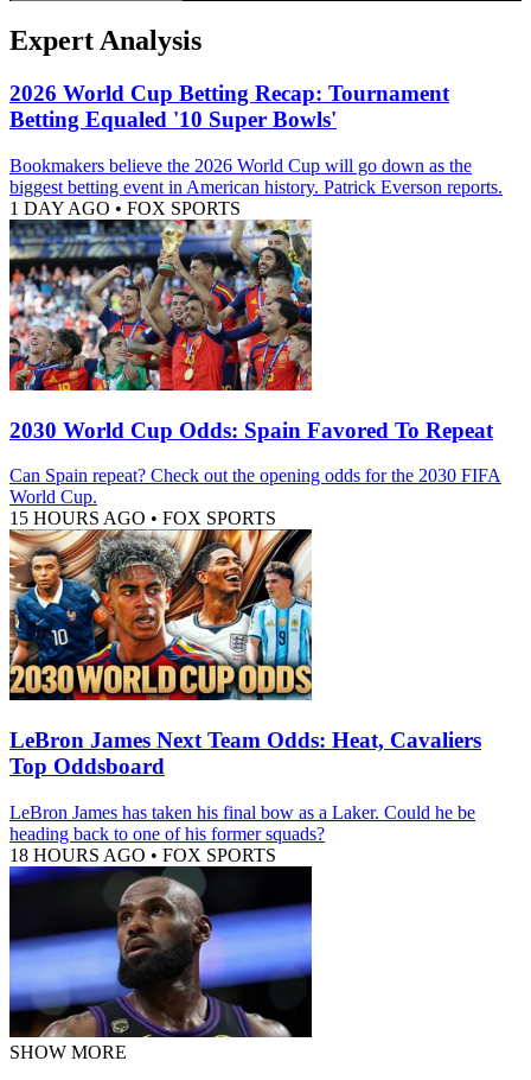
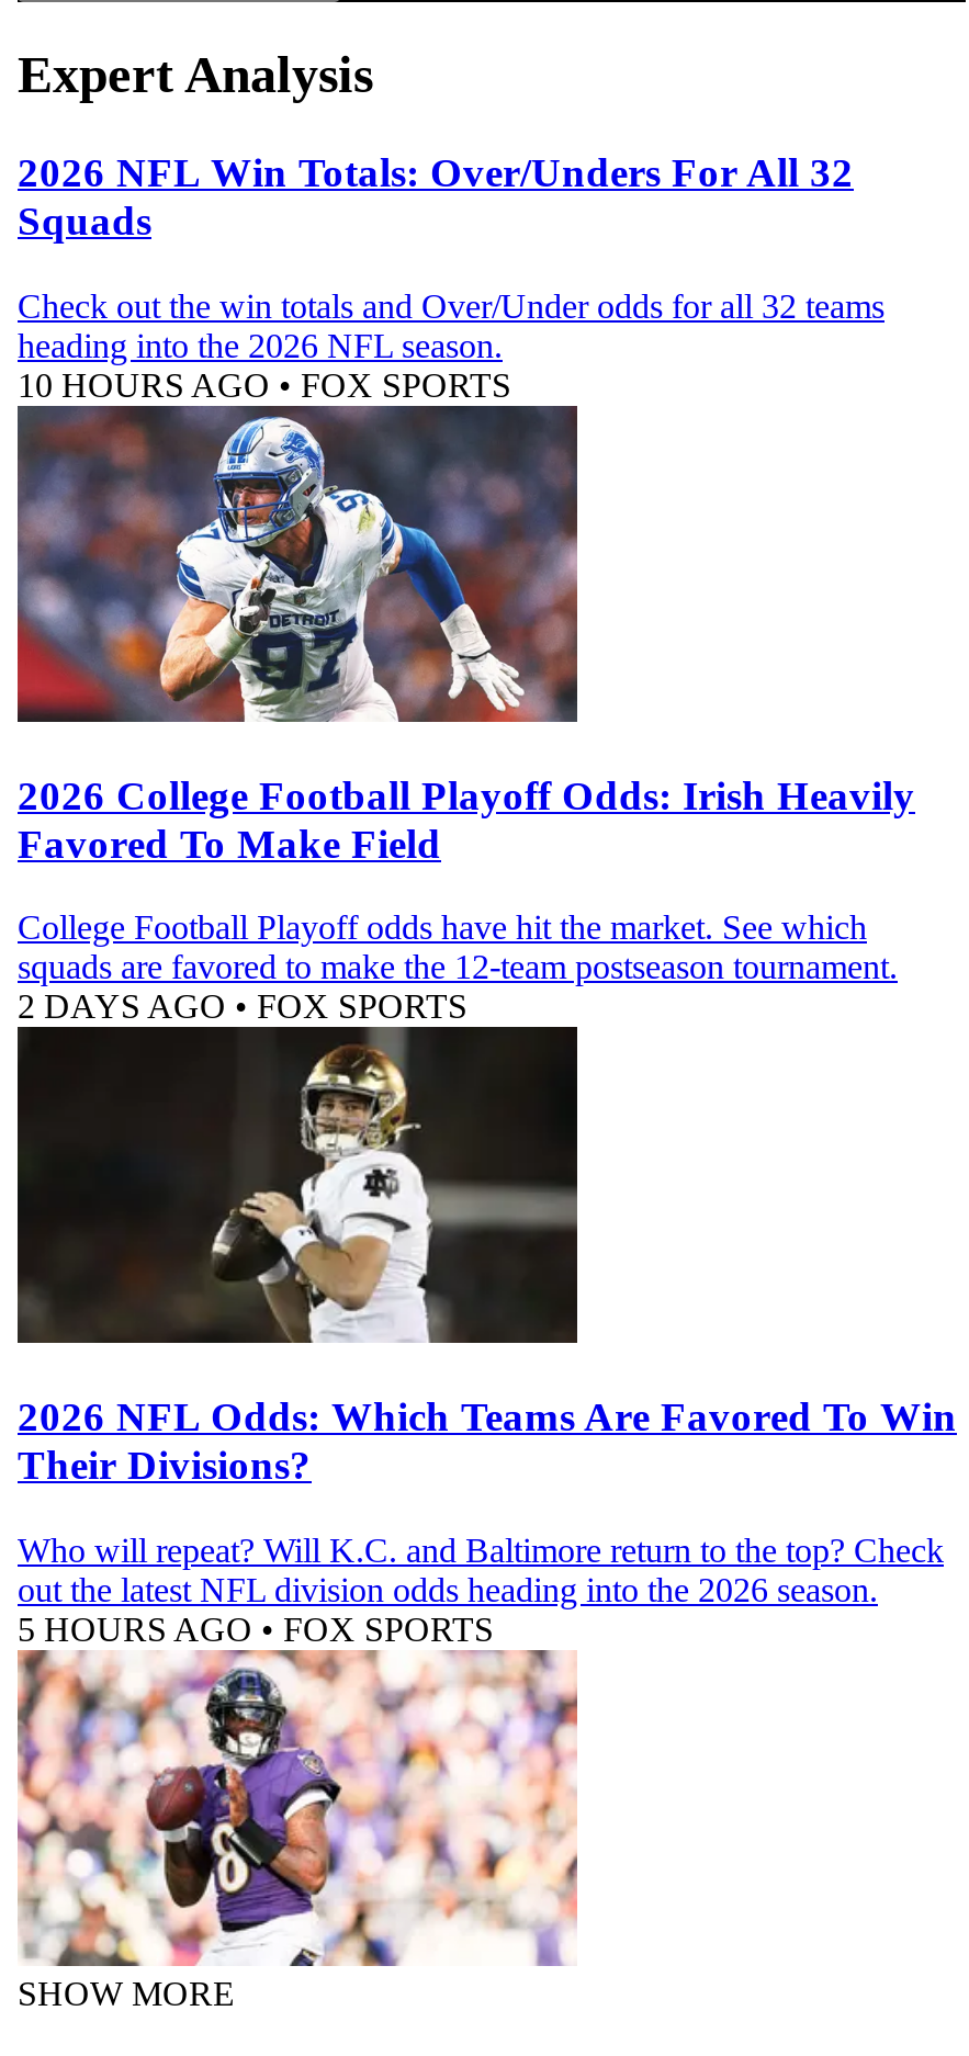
- 2026 World Cup Betting Recap: Tournament
- Betting Equaled '10 Super Bowls'
+ 2026 NFL Win Totals: Over/Unders For All 32
+ Squads

- Bookmakers believe the 2026 World Cup will go down as the
- biggest betting event in American history. Patrick Everson reports.
- 1 DAY AGO • FOX SPORTS
+ Check out the win totals and Over/Under odds for all 32 teams
+ heading into the 2026 NFL season.
+ 10 HOURS AGO • FOX SPORTS

- [image]
- 2030 World Cup Odds: Spain Favored To Repeat
+ [image]
+ 2026 College Football Playoff Odds: Irish Heavily
+ Favored To Make Field

- Can Spain repeat? Check out the opening odds for the 2030 FIFA
- World Cup.
- 15 HOURS AGO • FOX SPORTS
+ College Football Playoff odds have hit the market. See which
+ squads are favored to make the 12-team postseason tournament.
+ 2 DAYS AGO • FOX SPORTS

- [image]
- LeBron James Next Team Odds: Heat, Cavaliers
- Top Oddsboard
+ [image]
+ 2026 NFL Odds: Which Teams Are Favored To Win
+ Their Divisions?

- LeBron James has taken his final bow as a Laker. Could he be
- heading back to one of his former squads?
- 18 HOURS AGO • FOX SPORTS
+ Who will repeat? Will K.C. and Baltimore return to the top? Check
+ out the latest NFL division odds heading into the 2026 season.
+ 5 HOURS AGO • FOX SPORTS

- [image]
+ [image]
